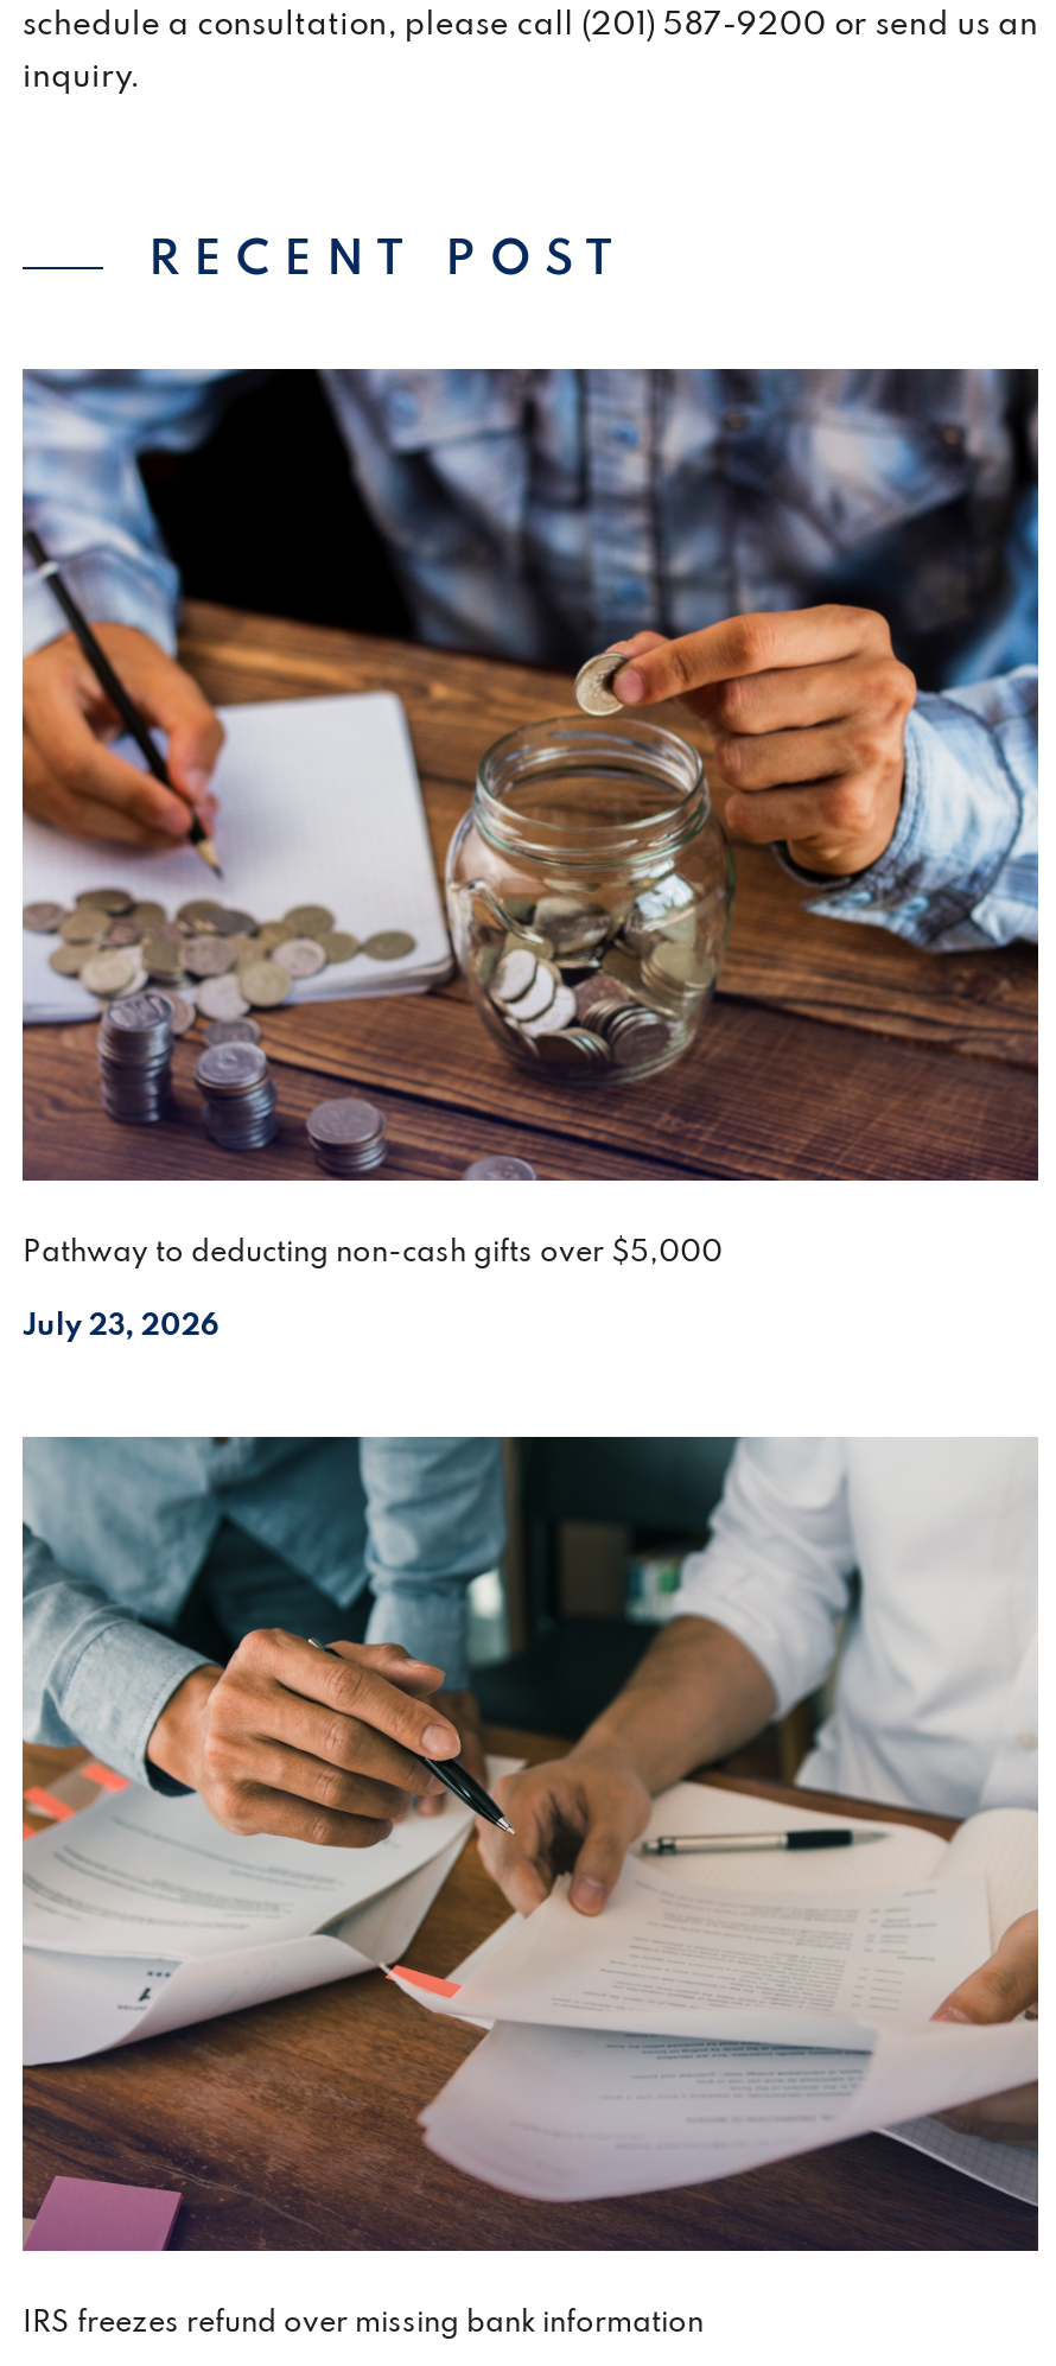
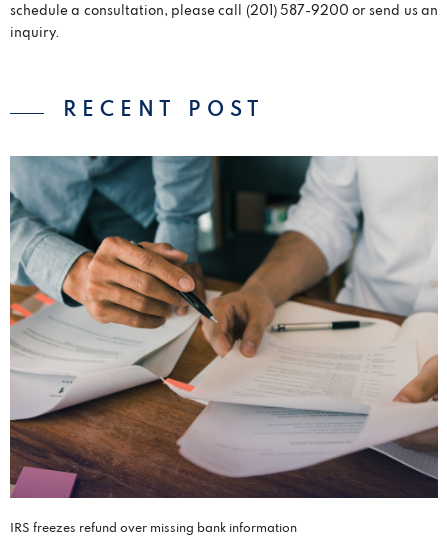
- [image]
- Pathway to deducting non-cash gifts over $5,000
- July 23, 2026
